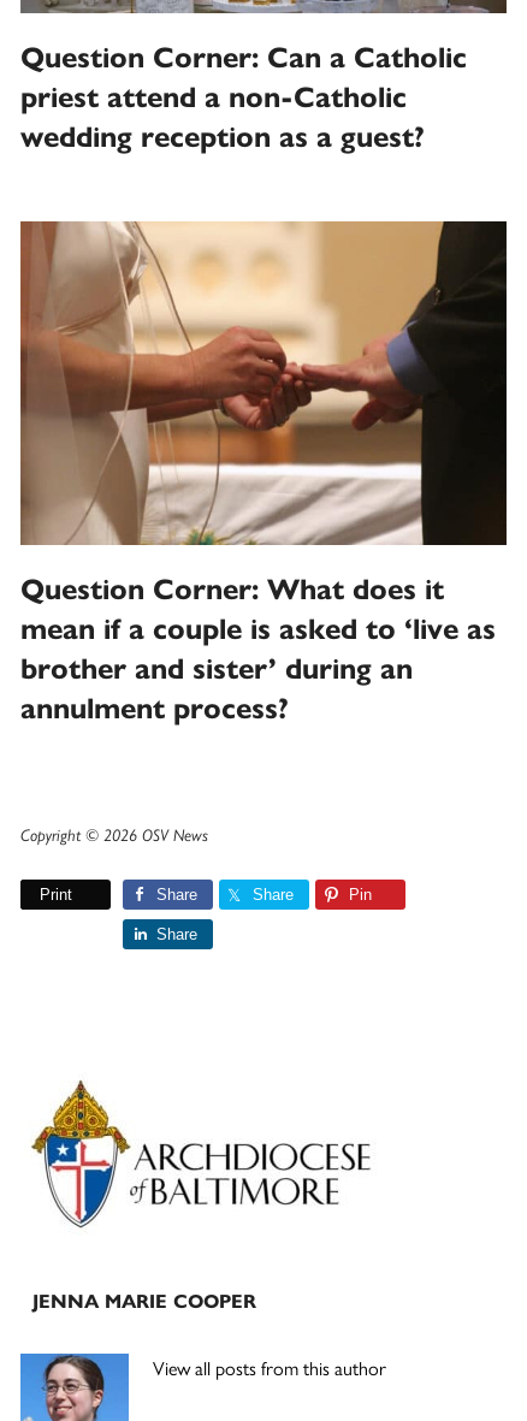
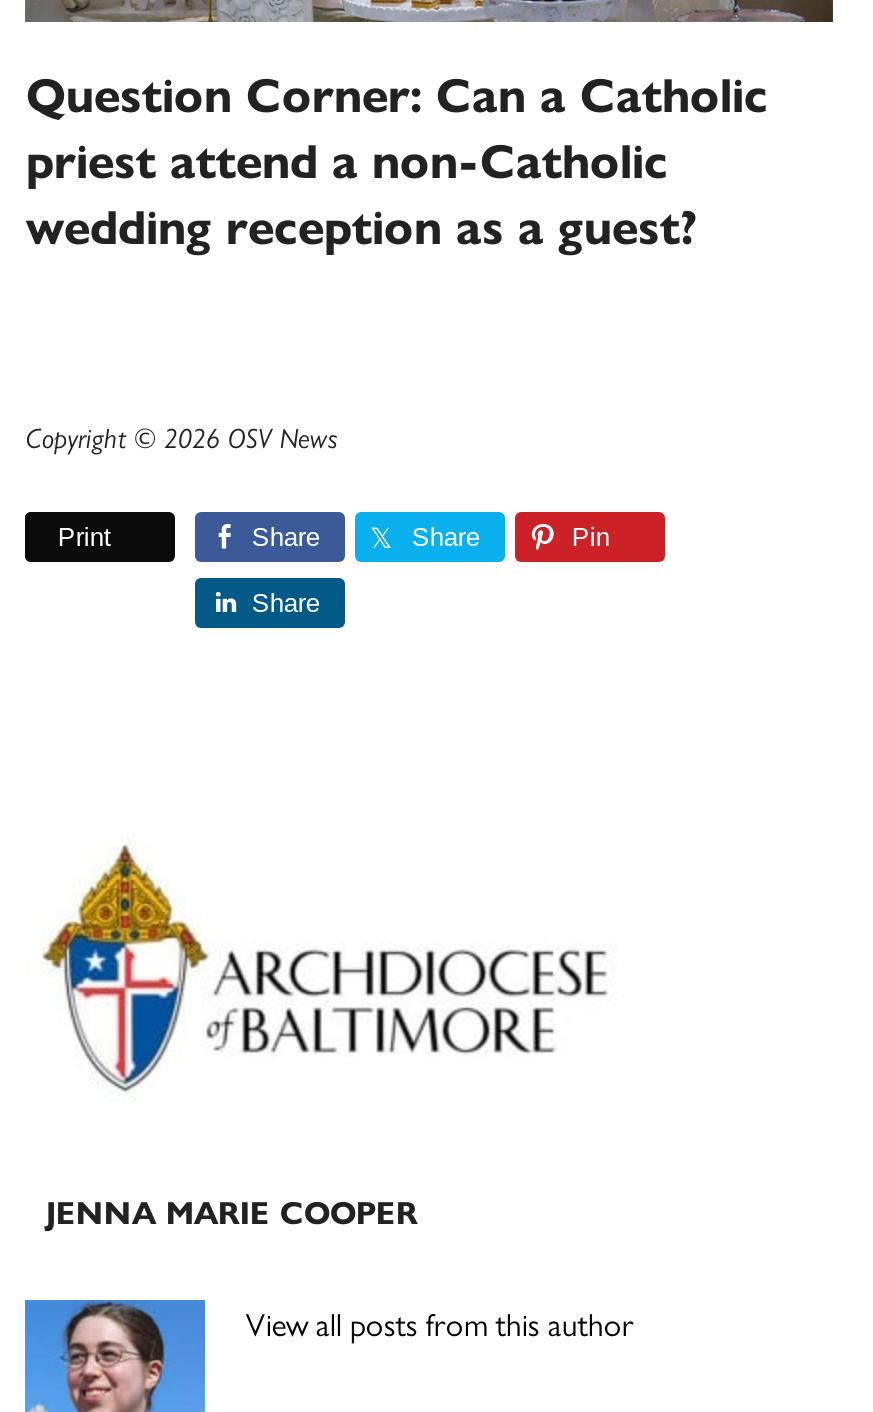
- [image]
- Question Corner: What does it
- mean if a couple is asked to ‘live as
- brother and sister’ during an
- annulment process?
